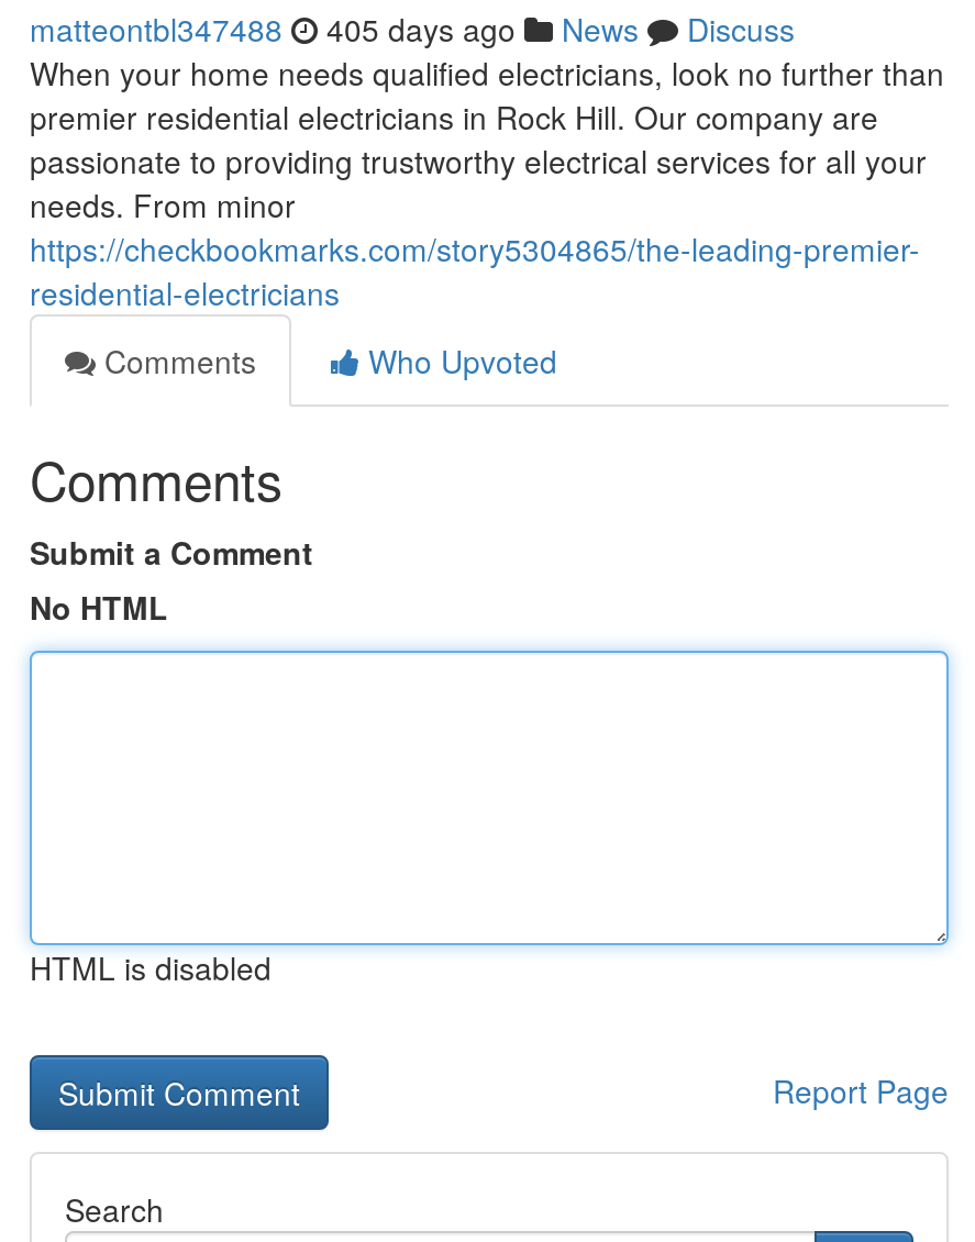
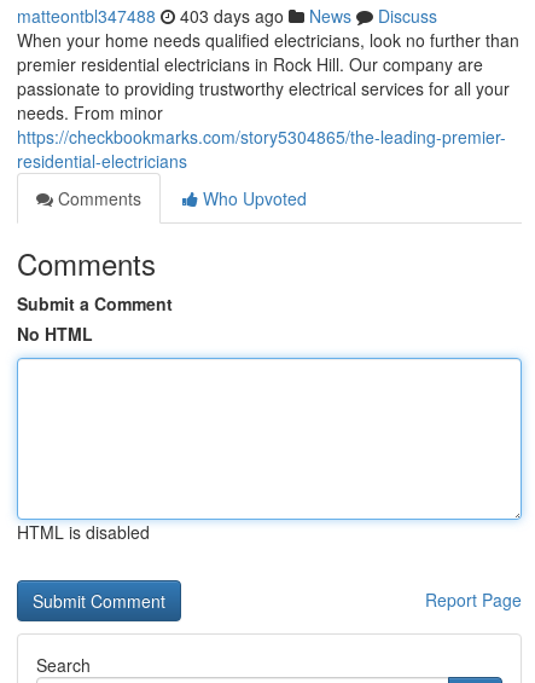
- matteontbl347488 405 days ago News Discuss
+ matteontbl347488 403 days ago News Discuss
